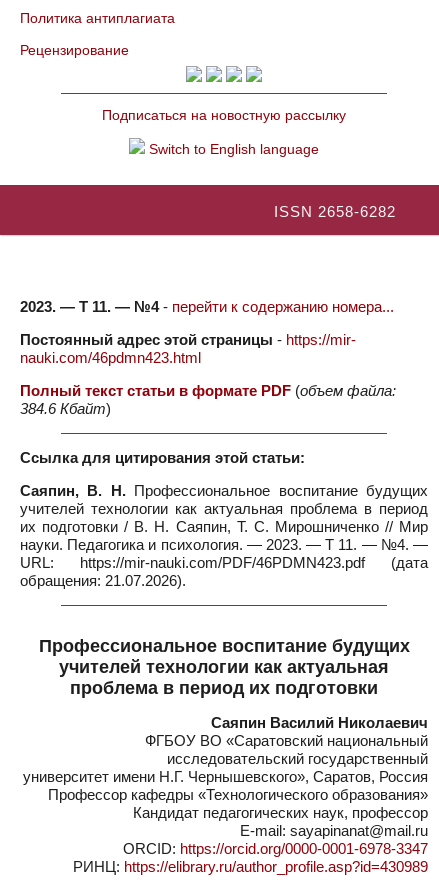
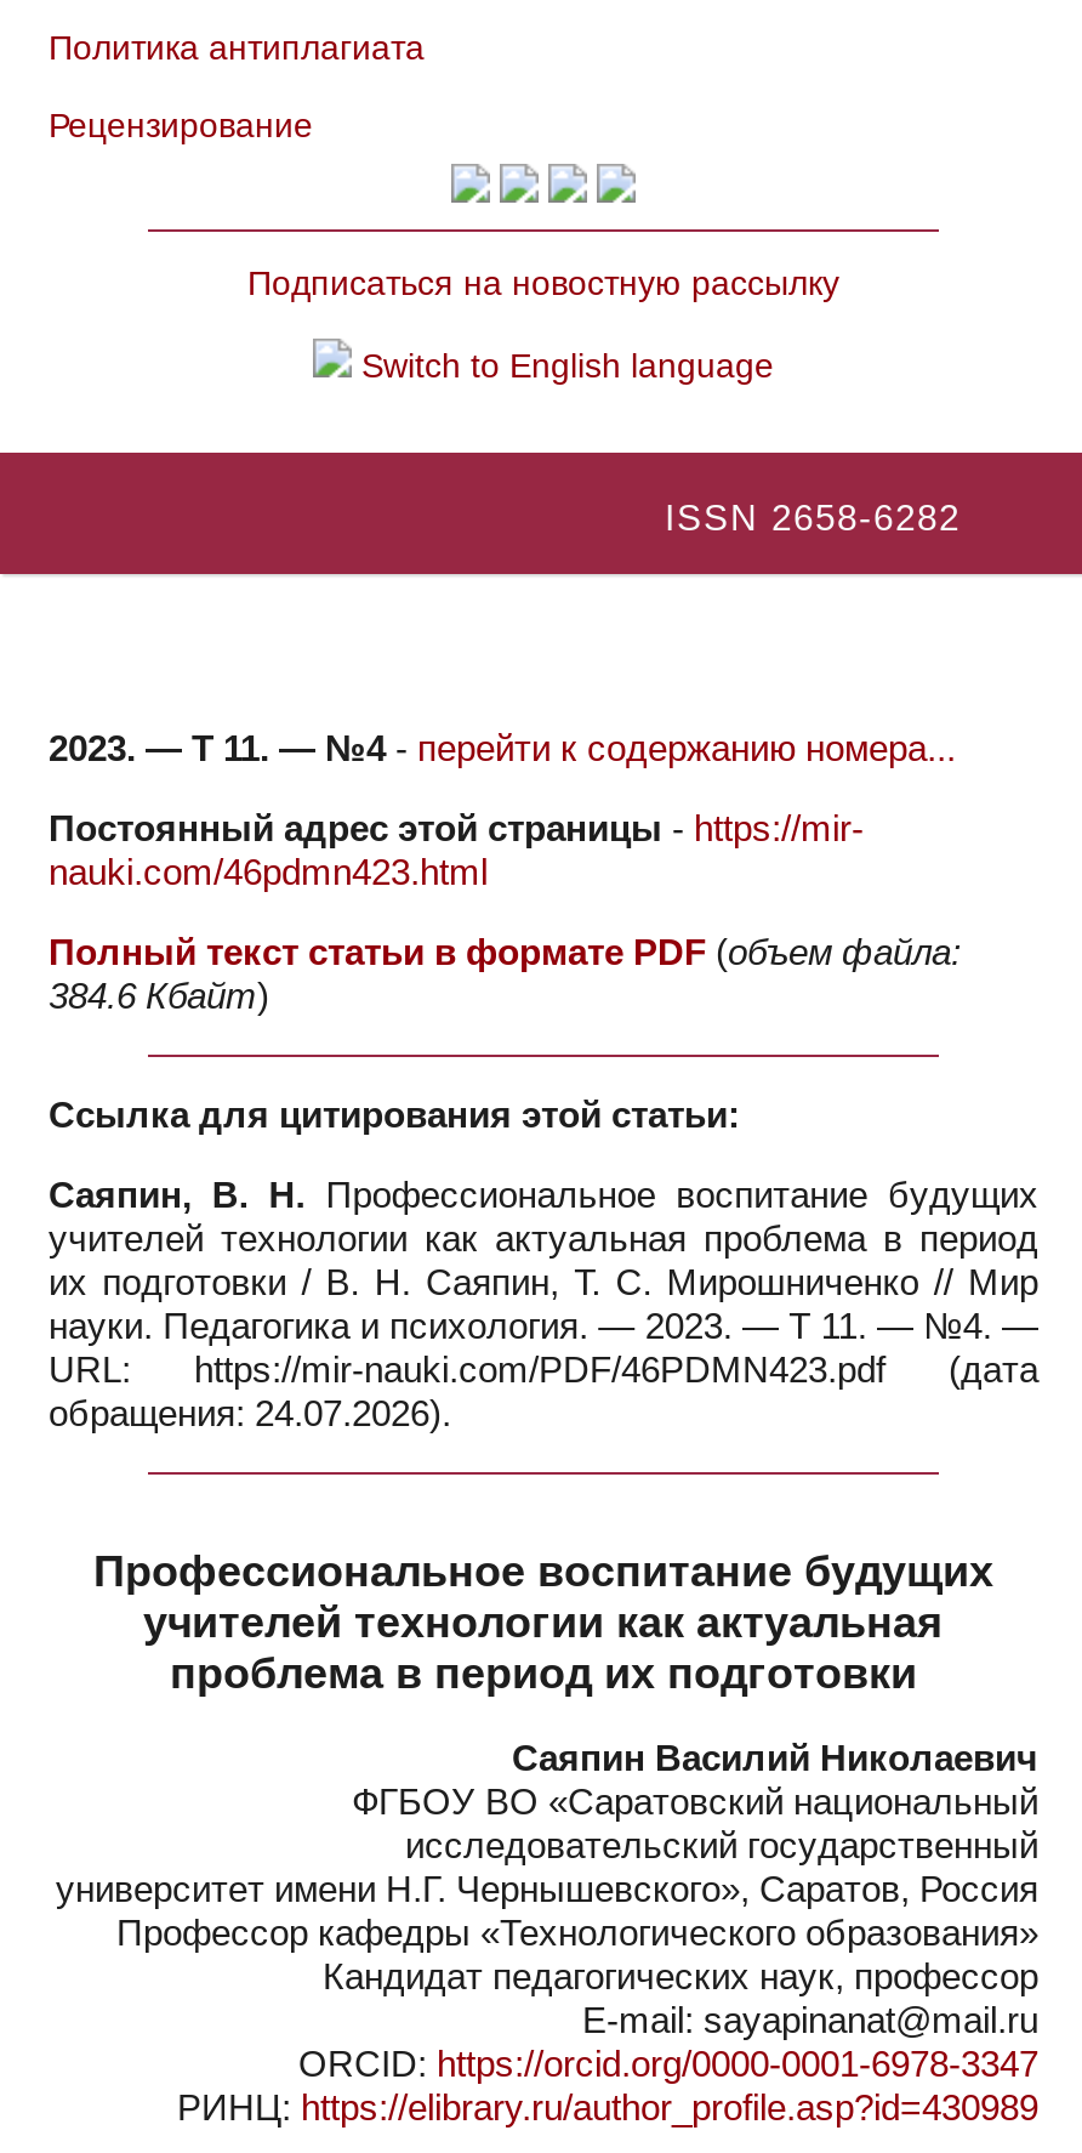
- обращения: 21.07.2026).
+ обращения: 24.07.2026).
